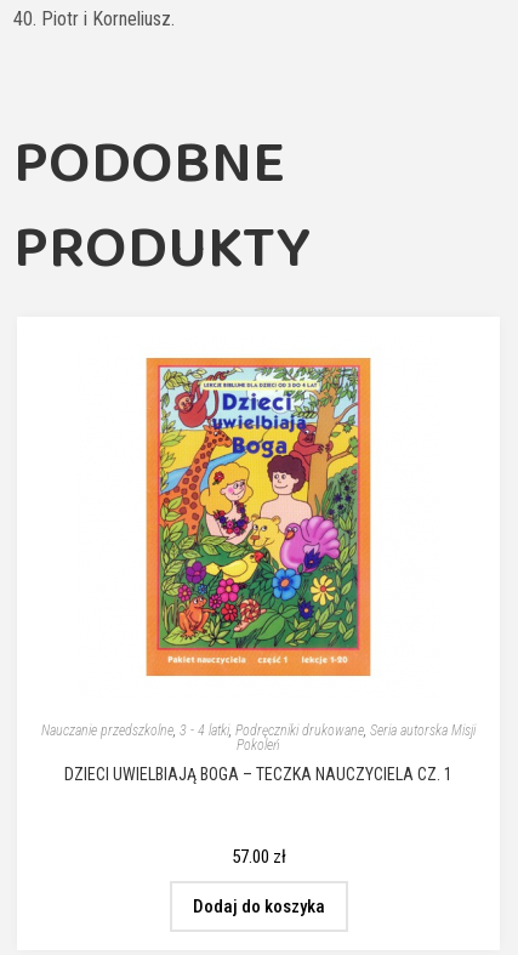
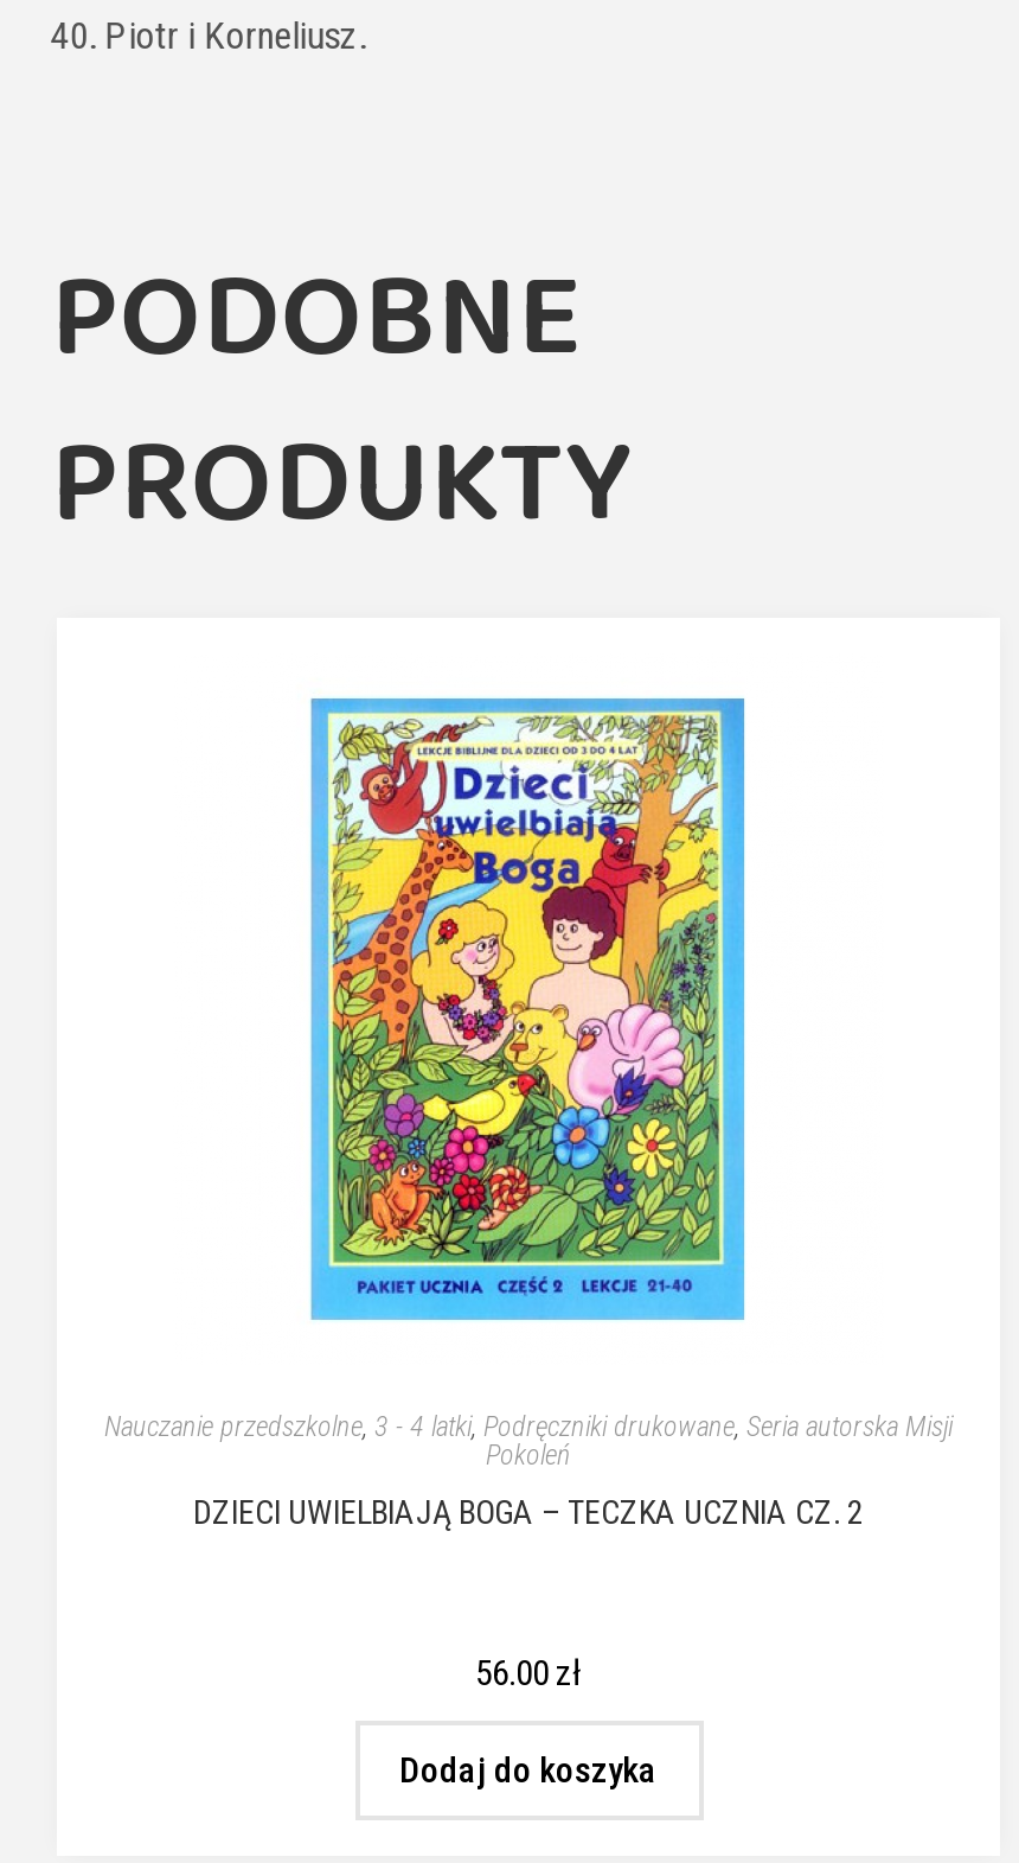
- [image]
+ [image]

- DZIECI UWIELBIAJĄ BOGA – TECZKA NAUCZYCIELA CZ. 1
+ DZIECI UWIELBIAJĄ BOGA – TECZKA UCZNIA CZ. 2

- 57.00 zł
+ 56.00 zł
